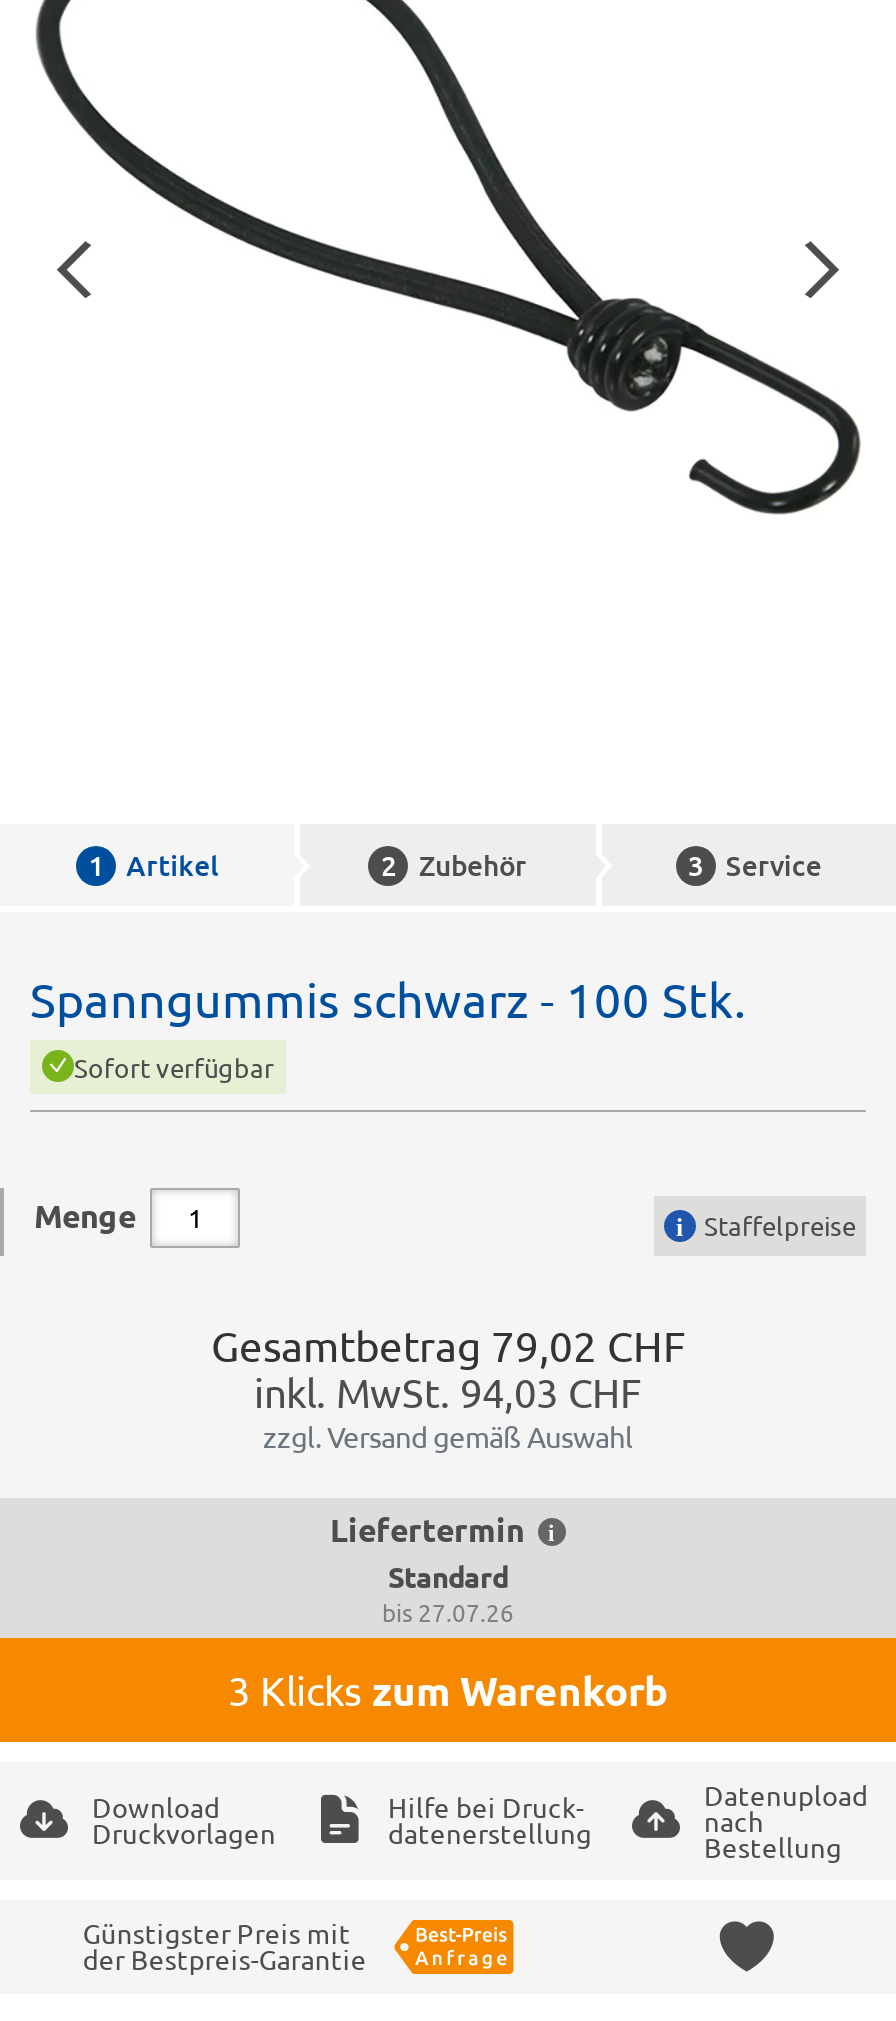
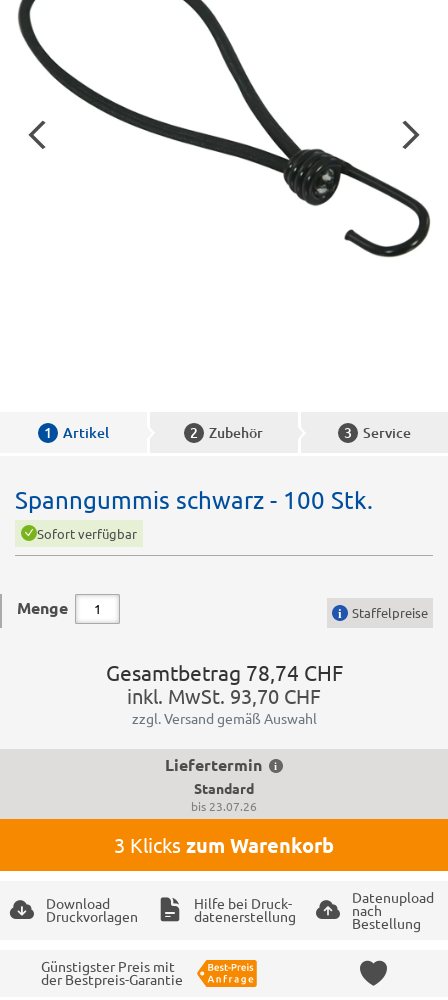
- Gesamtbetrag 79,02 CHF
+ Gesamtbetrag 78,74 CHF

- inkl. MwSt. 94,03 CHF
+ inkl. MwSt. 93,70 CHF

- bis 27.07.26
+ bis 23.07.26
